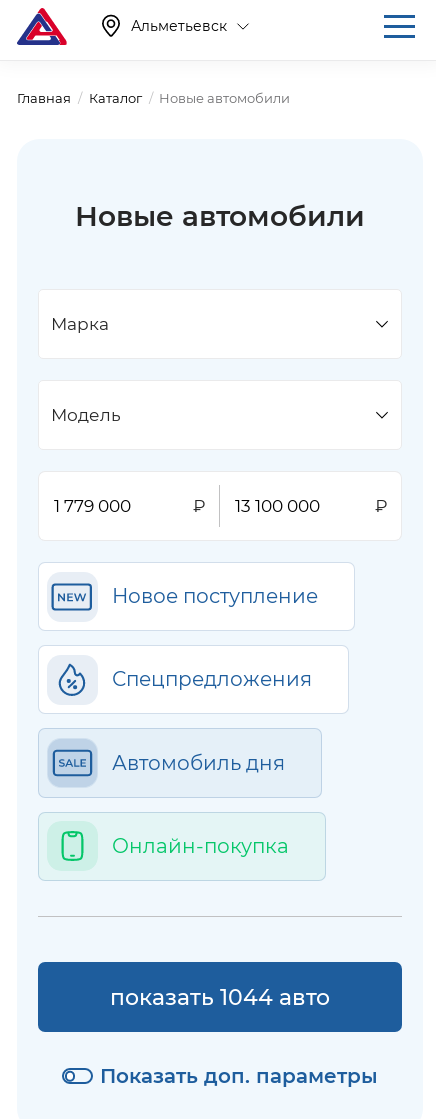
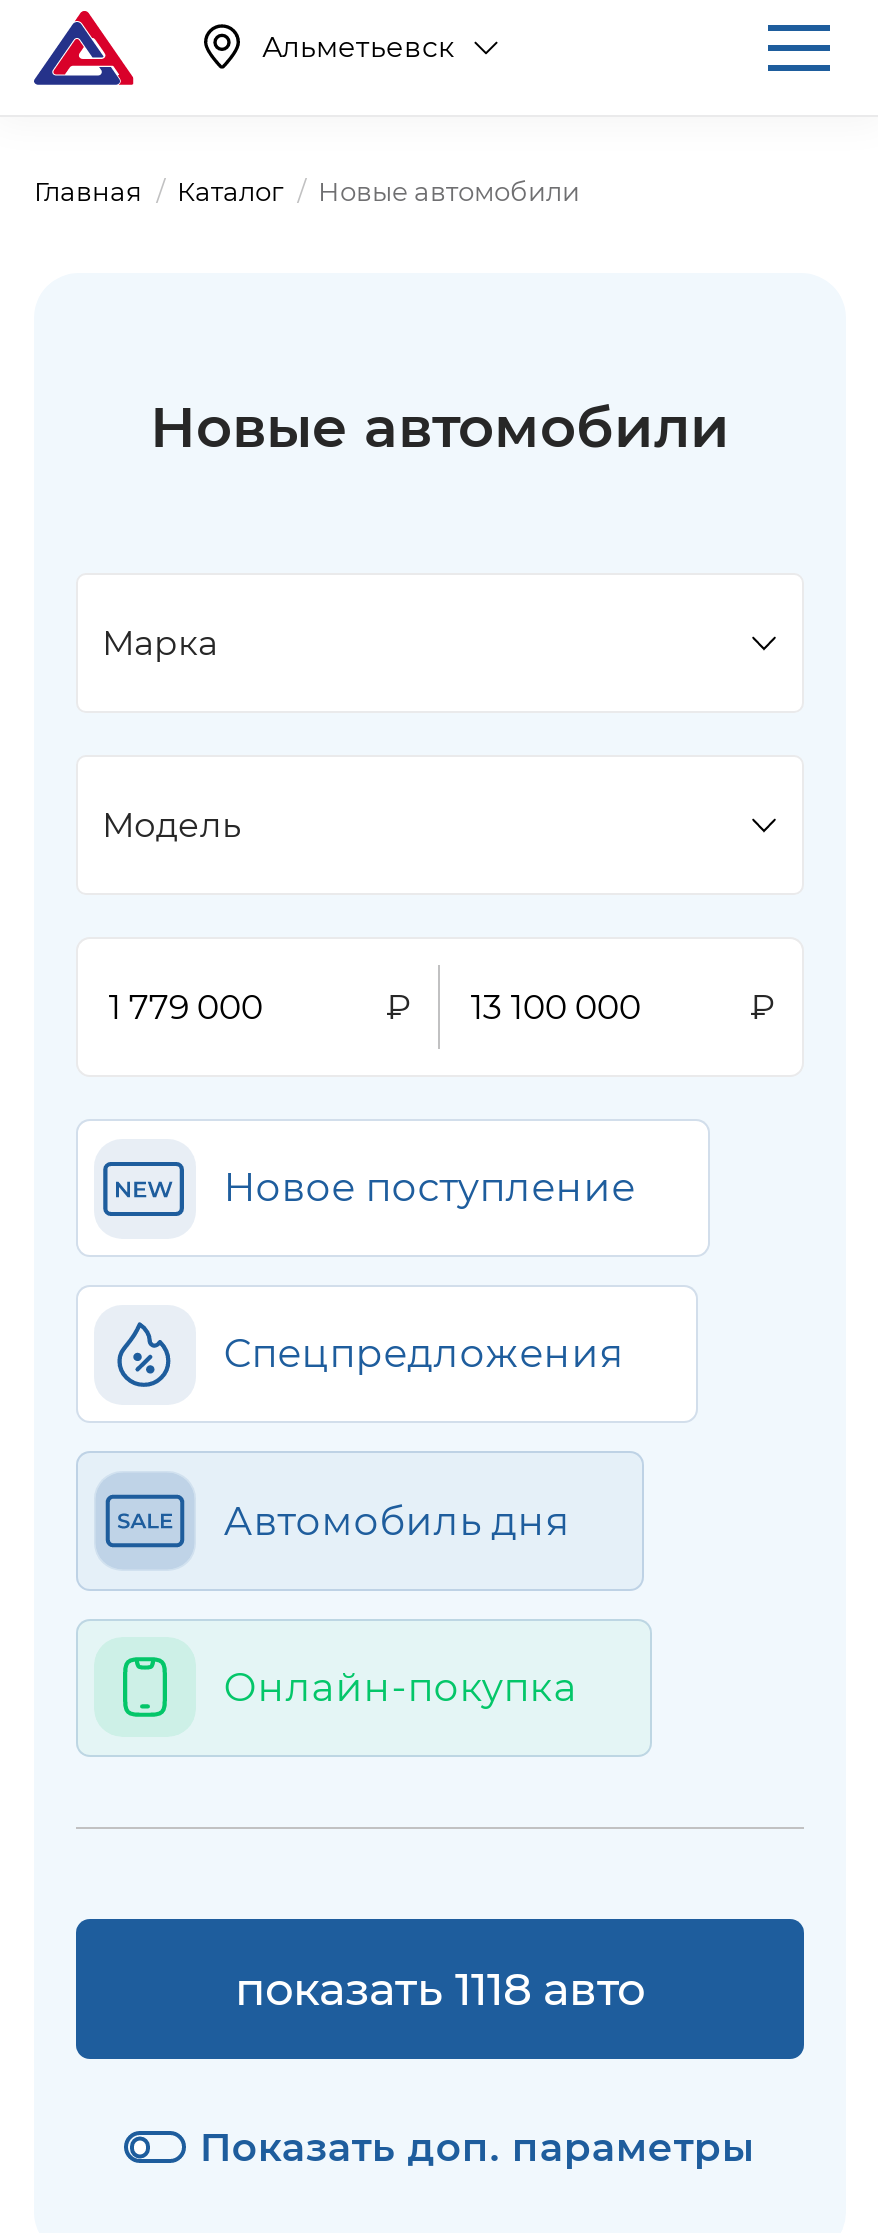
- показать 1044 авто
+ показать 1118 авто
